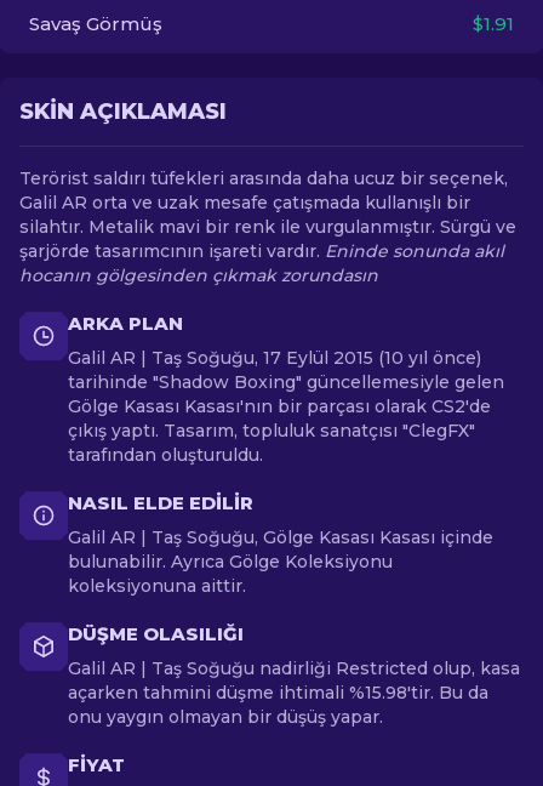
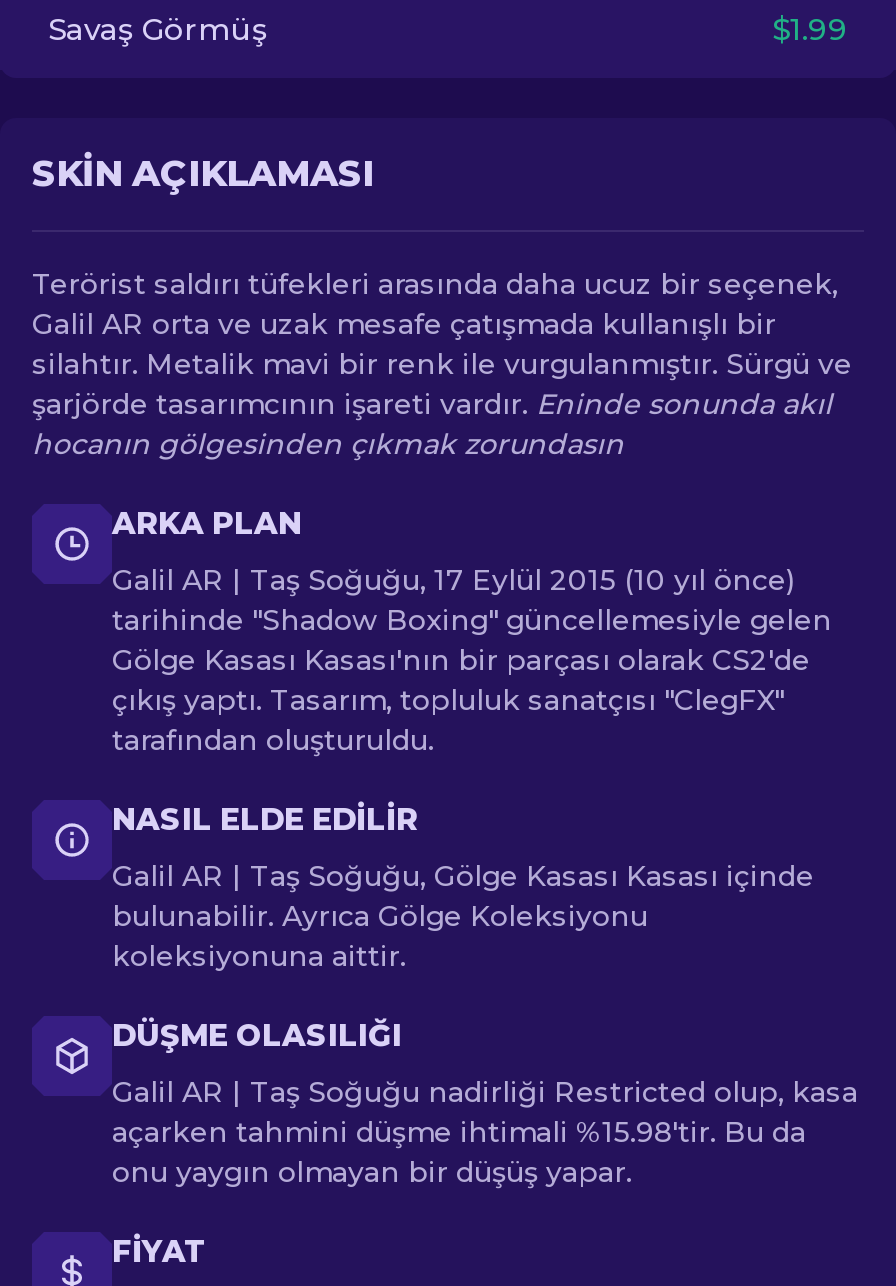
- $1.91
+ $1.99
